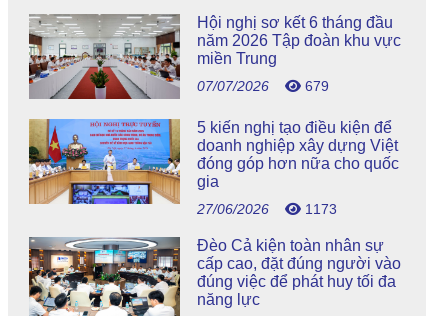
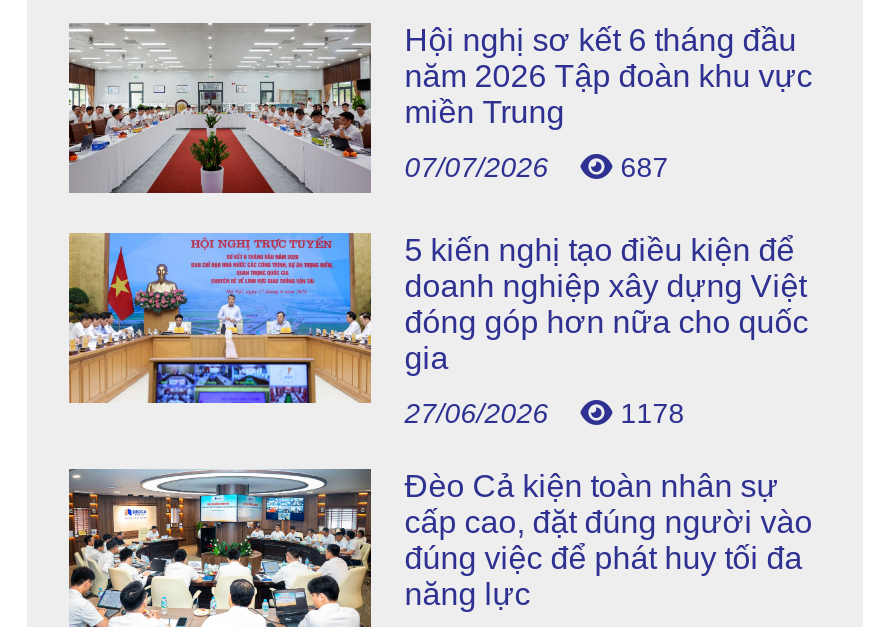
- 07/07/2026 679
+ 07/07/2026 687

- 27/06/2026 1173
+ 27/06/2026 1178
